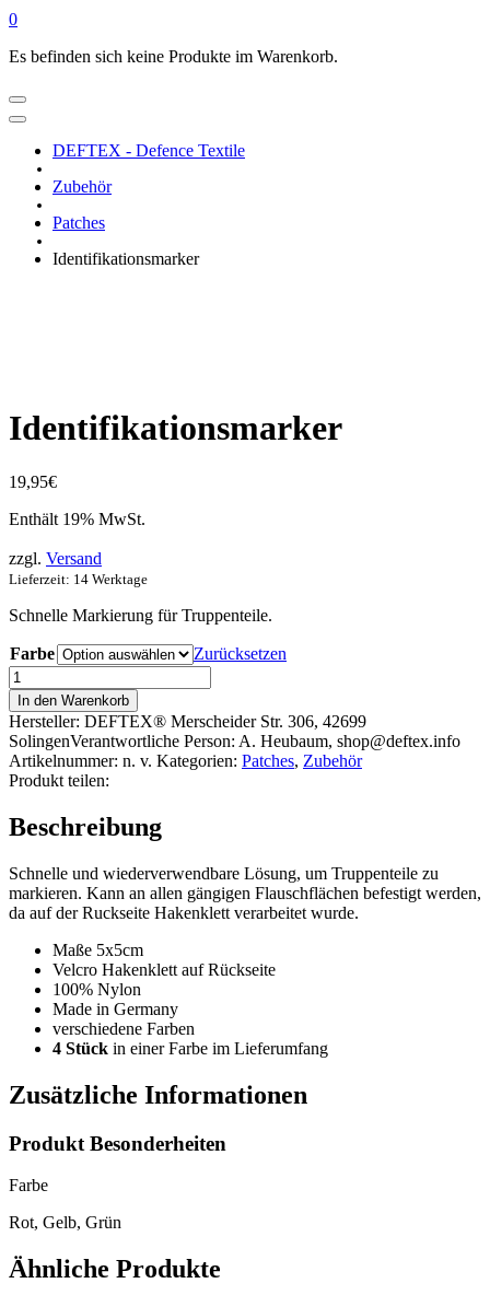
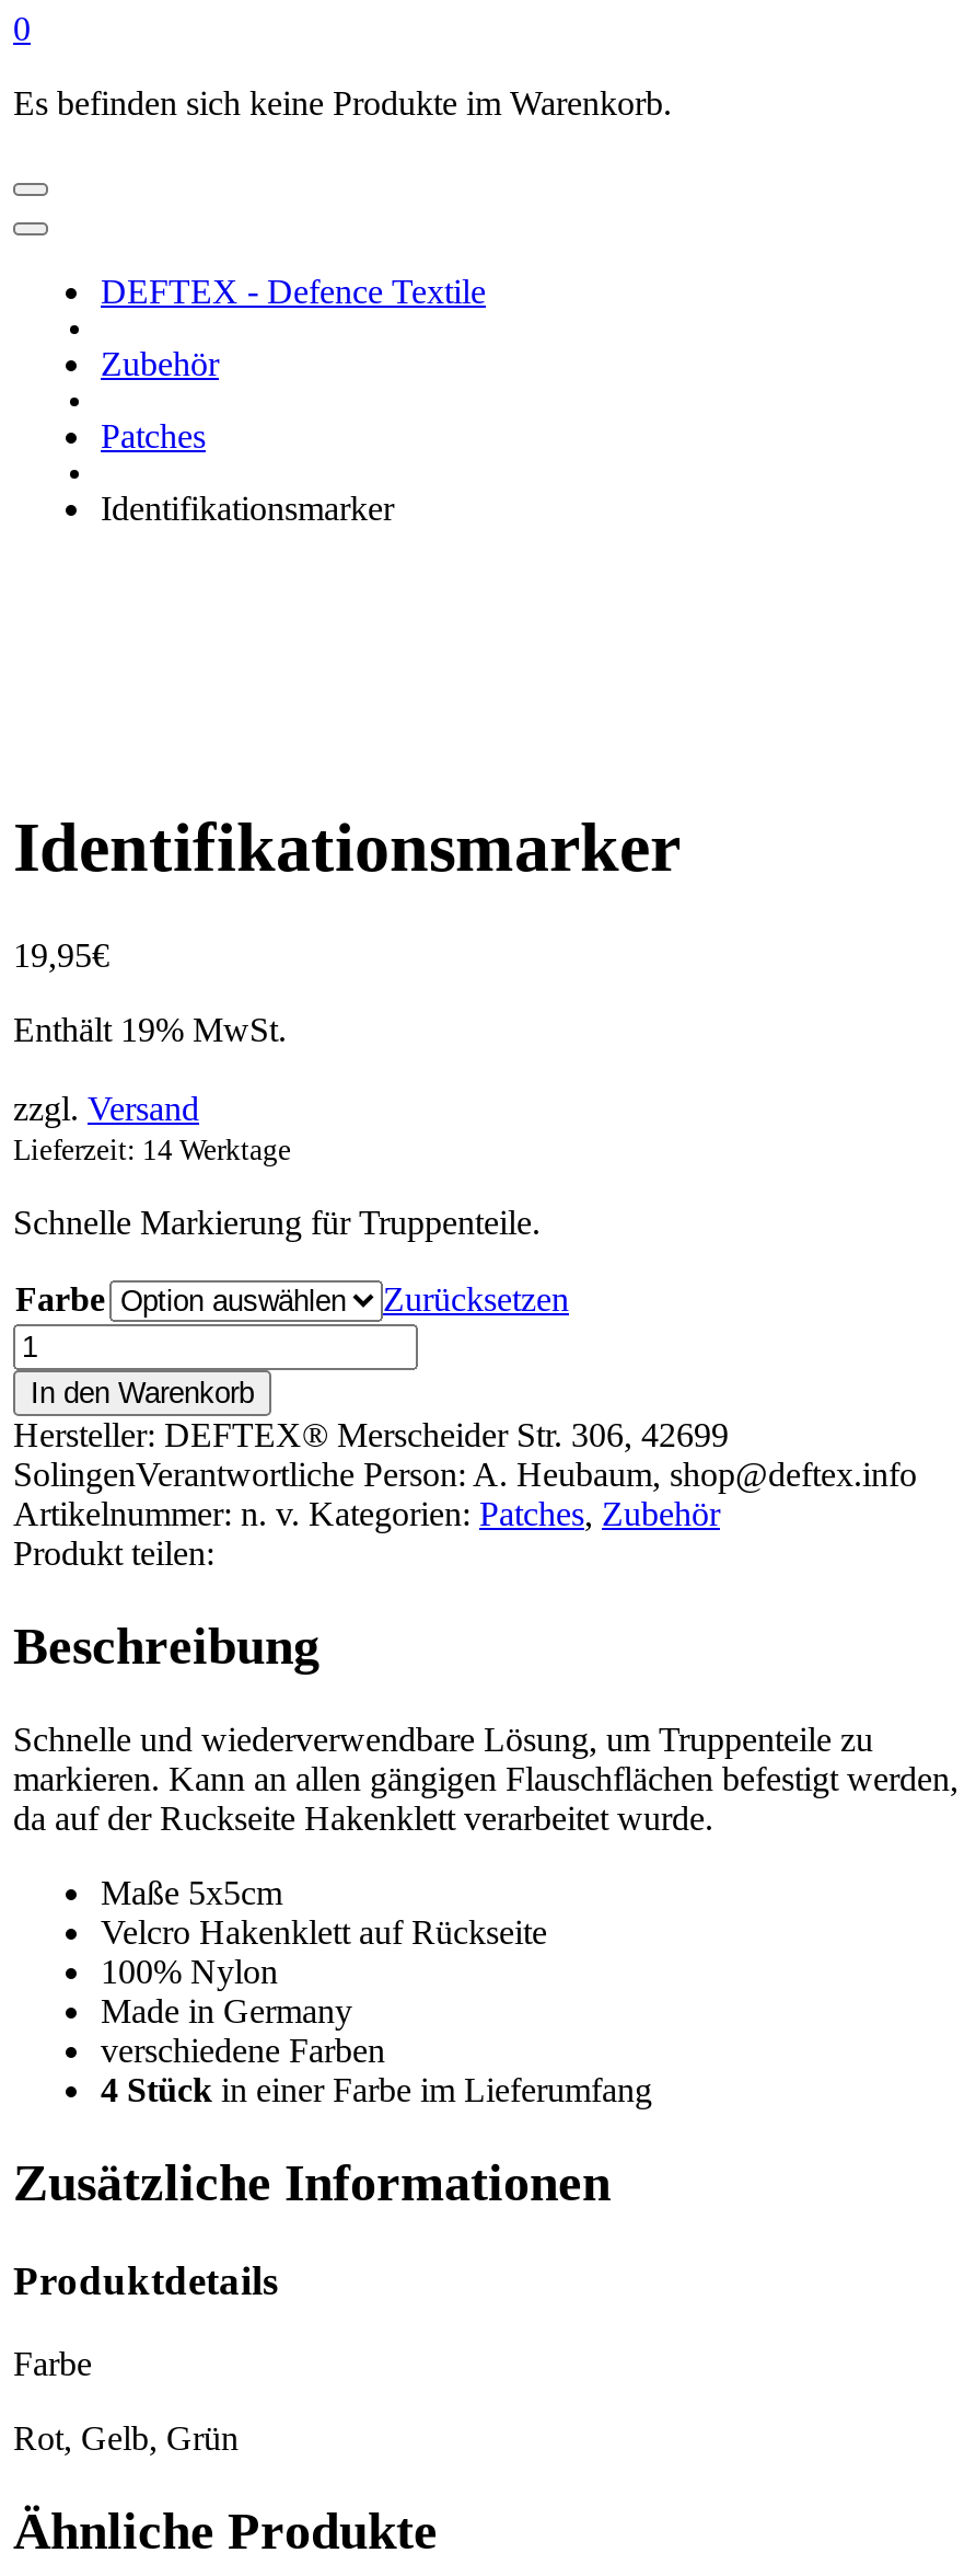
- Produkt Besonderheiten
+ Produktdetails
